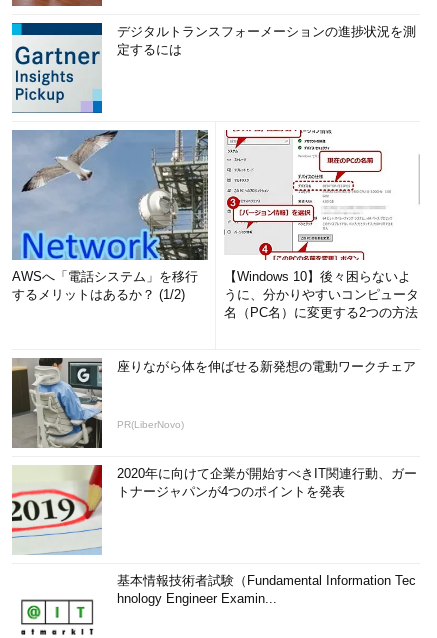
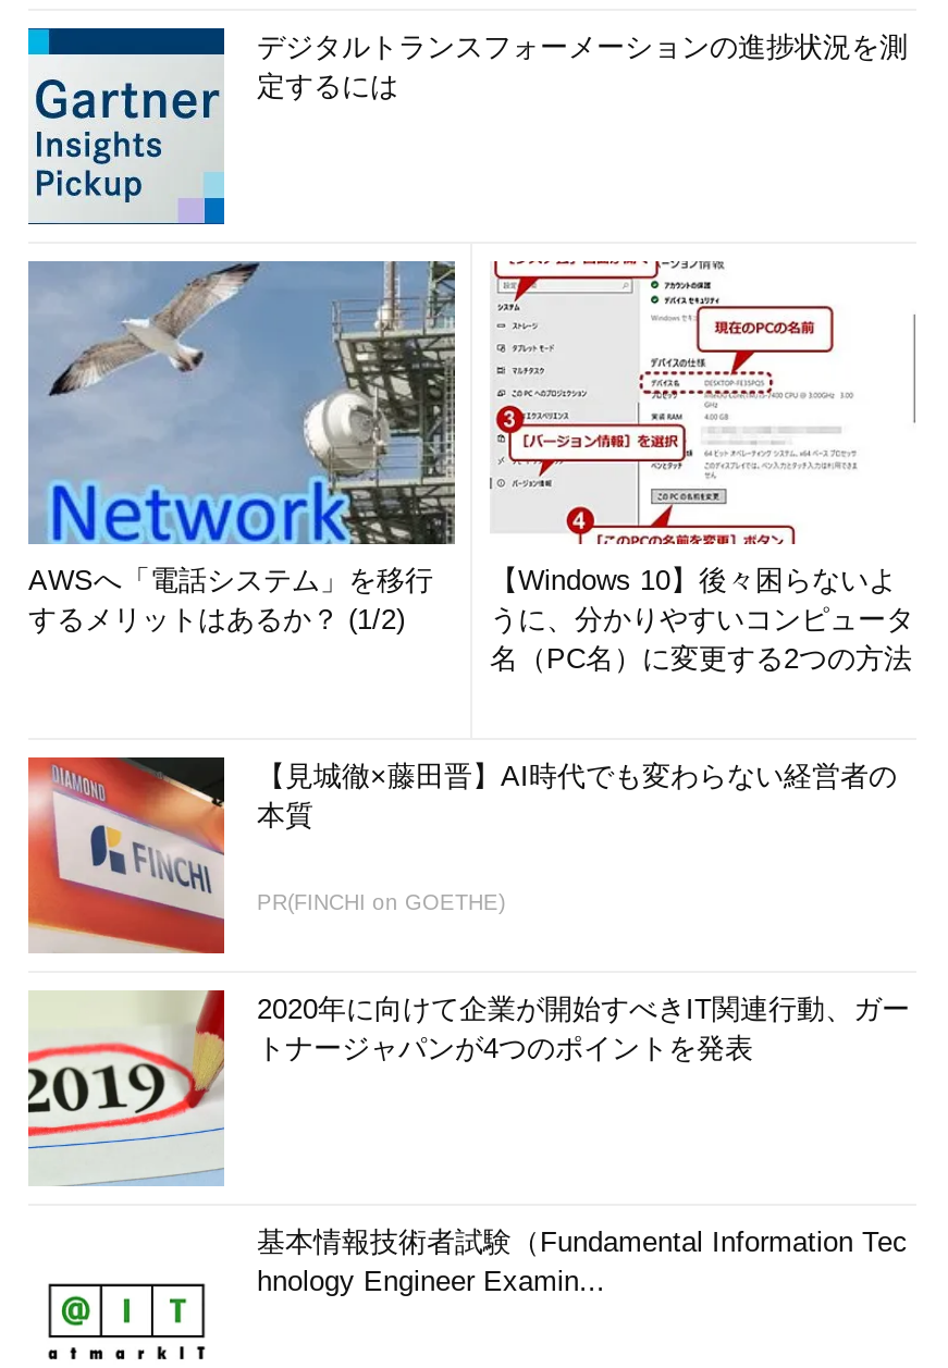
- [image]
- 座りながら体を伸ばせる新発想の電動ワークチェア
+ [image]
+ 【見城徹×藤田晋】AI時代でも変わらない経営者の
+ 本質

- PR(LiberNovo)
+ PR(FINCHI on GOETHE)
